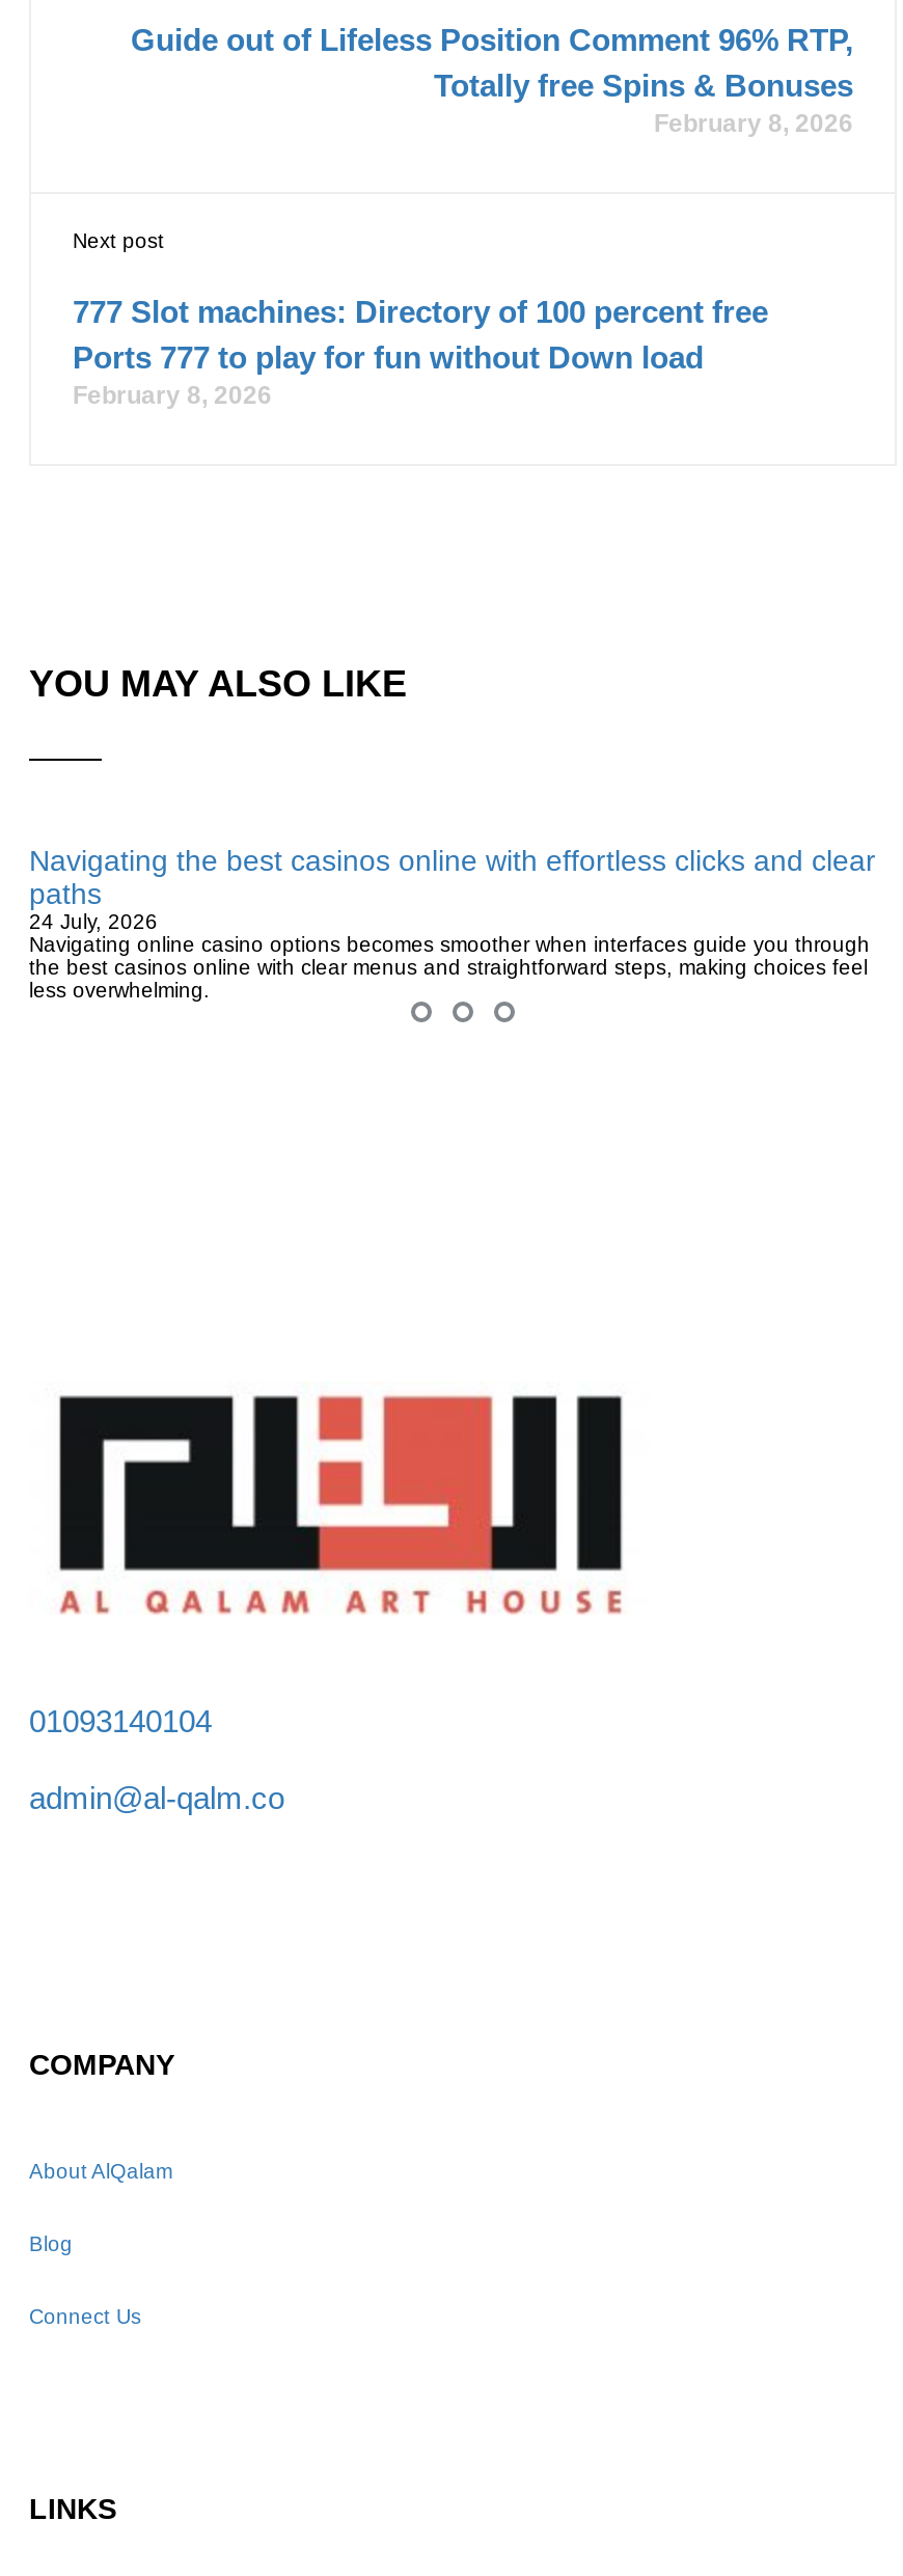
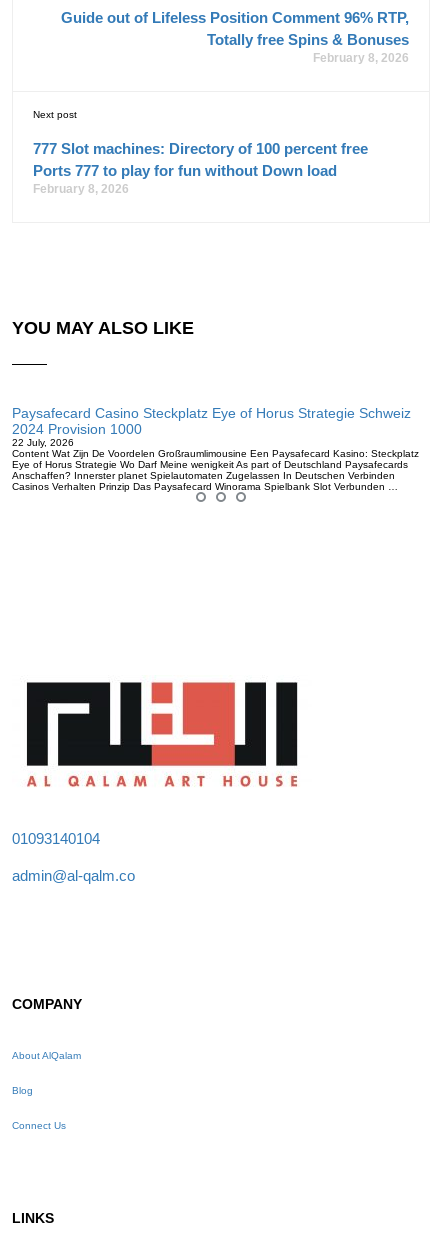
- Navigating the best casinos online with effortless clicks and clear
- paths
- 24 July, 2026
- Navigating online casino options becomes smoother when interfaces guide you through
- the best casinos online with clear menus and straightforward steps, making choices feel
- less overwhelming.
+ Paysafecard Casino Steckplatz Eye of Horus Strategie Schweiz
+ 2024 Provision 1000
+ 22 July, 2026
+ Content Wat Zijn De Voordelen Großraumlimousine Een Paysafecard Kasino: Steckplatz
+ Eye of Horus Strategie Wo Darf Meine wenigkeit As part of Deutschland Paysafecards
+ Anschaffen? Innerster planet Spielautomaten Zugelassen In Deutschen Verbinden
+ Casinos Verhalten Prinzip Das Paysafecard Winorama Spielbank Slot Verbunden …
